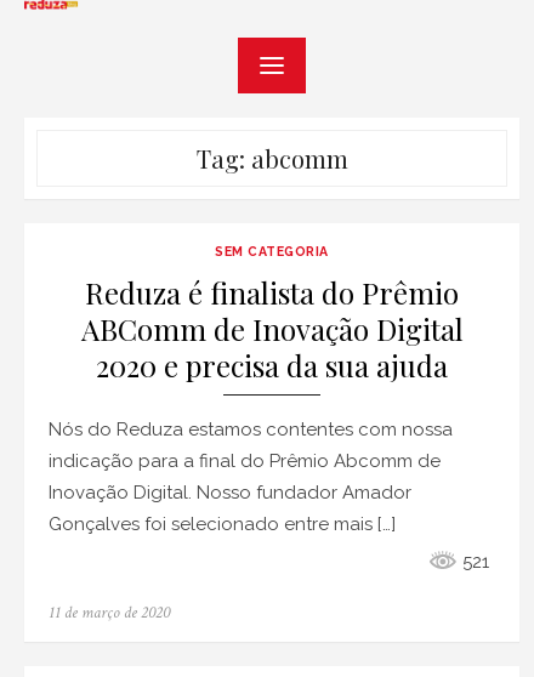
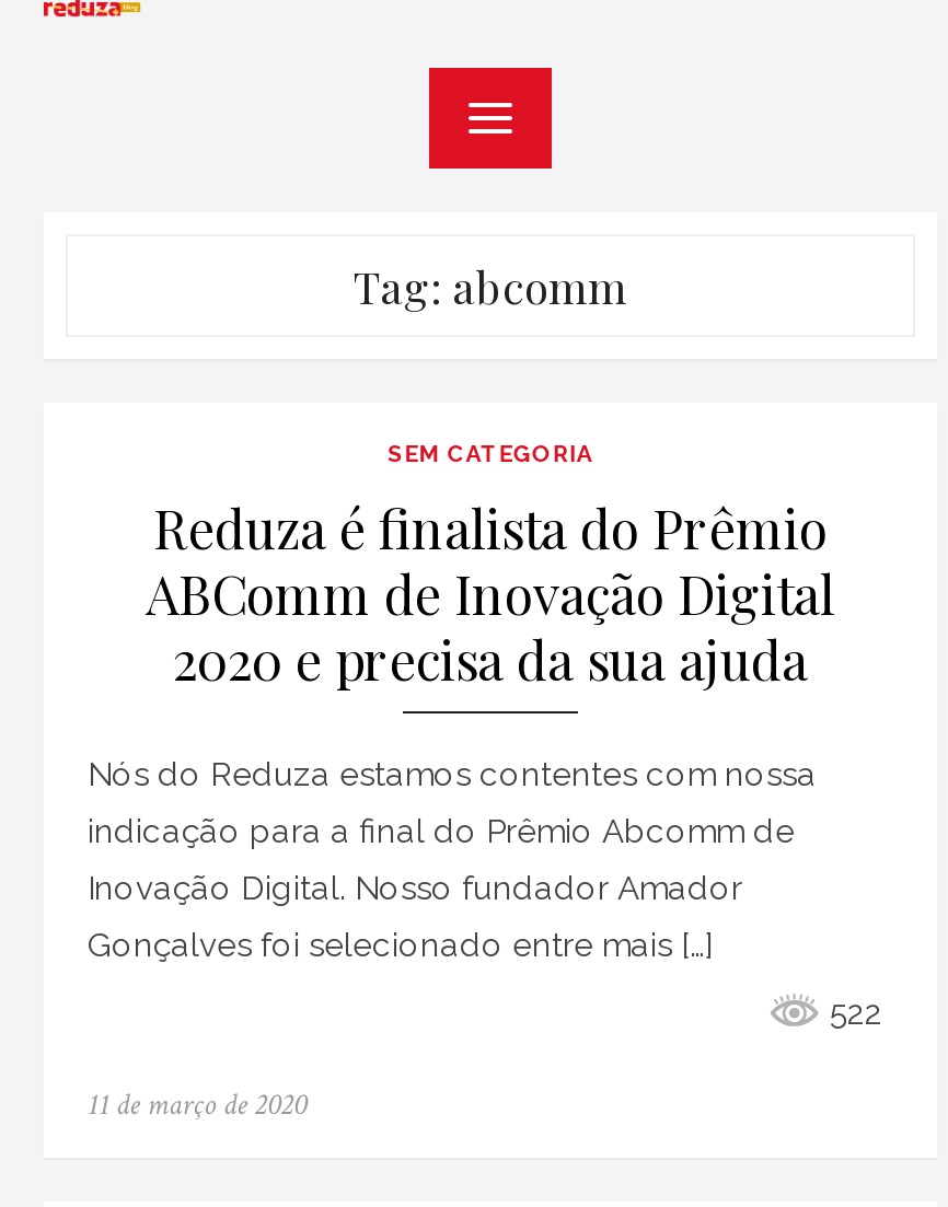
- 521
+ 522
